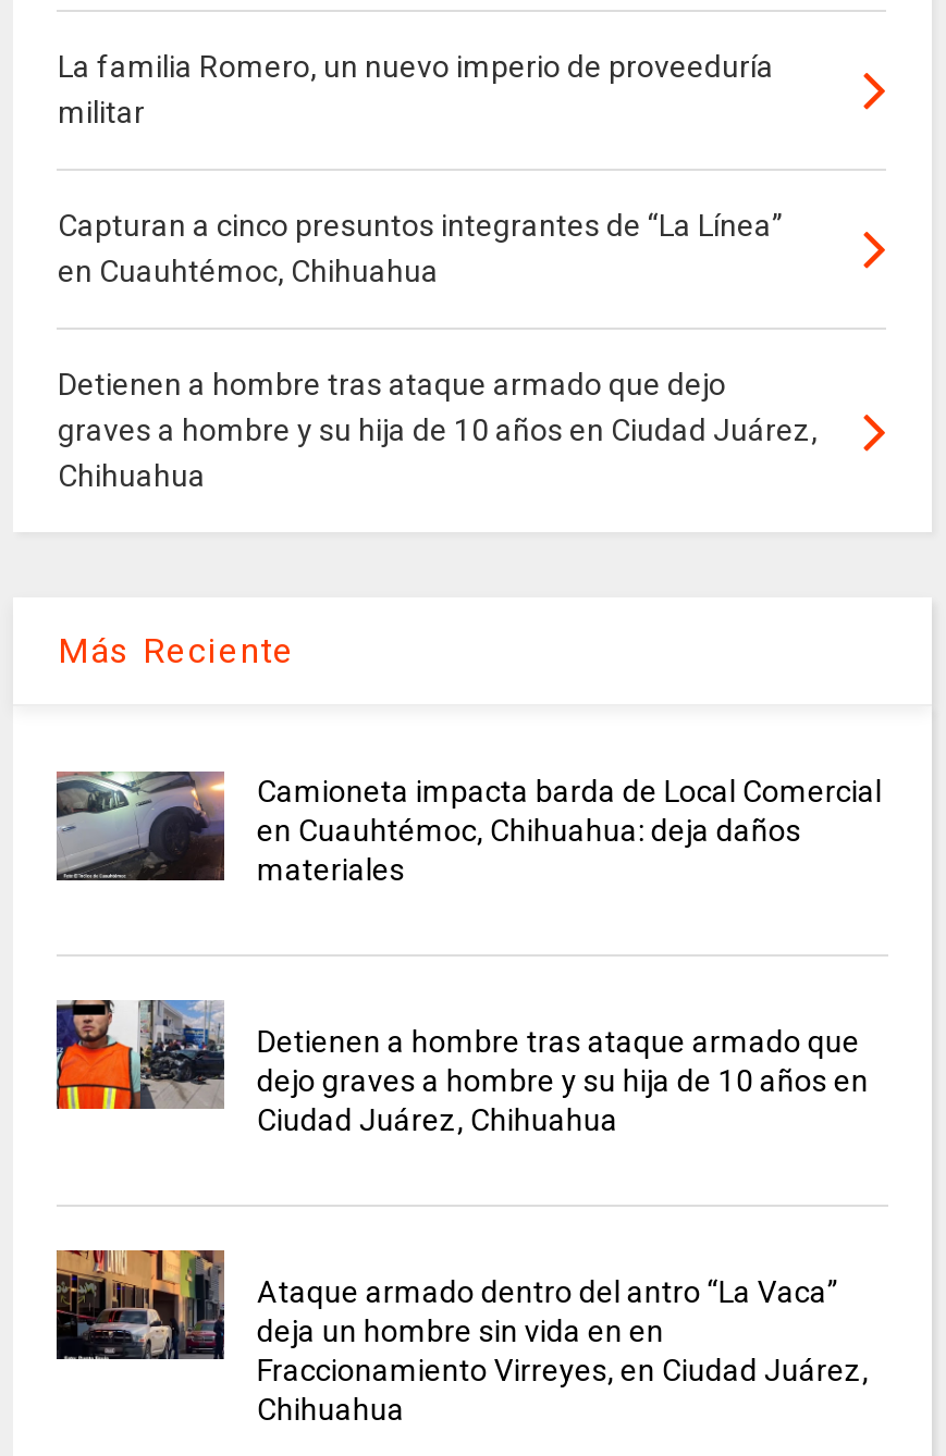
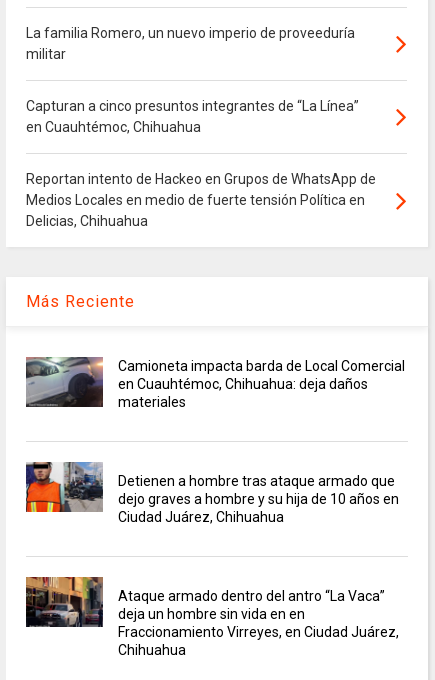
- Detienen a hombre tras ataque armado que dejo
- graves a hombre y su hija de 10 años en Ciudad Juárez,
- Chihuahua
+ Reportan intento de Hackeo en Grupos de WhatsApp de
+ Medios Locales en medio de fuerte tensión Política en
+ Delicias, Chihuahua
